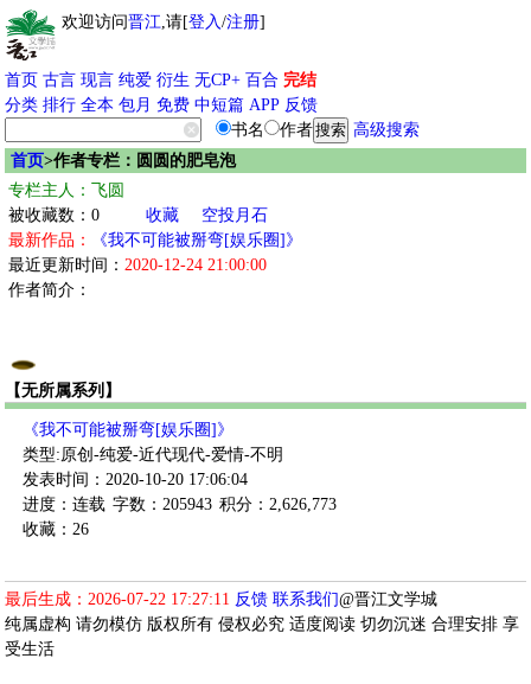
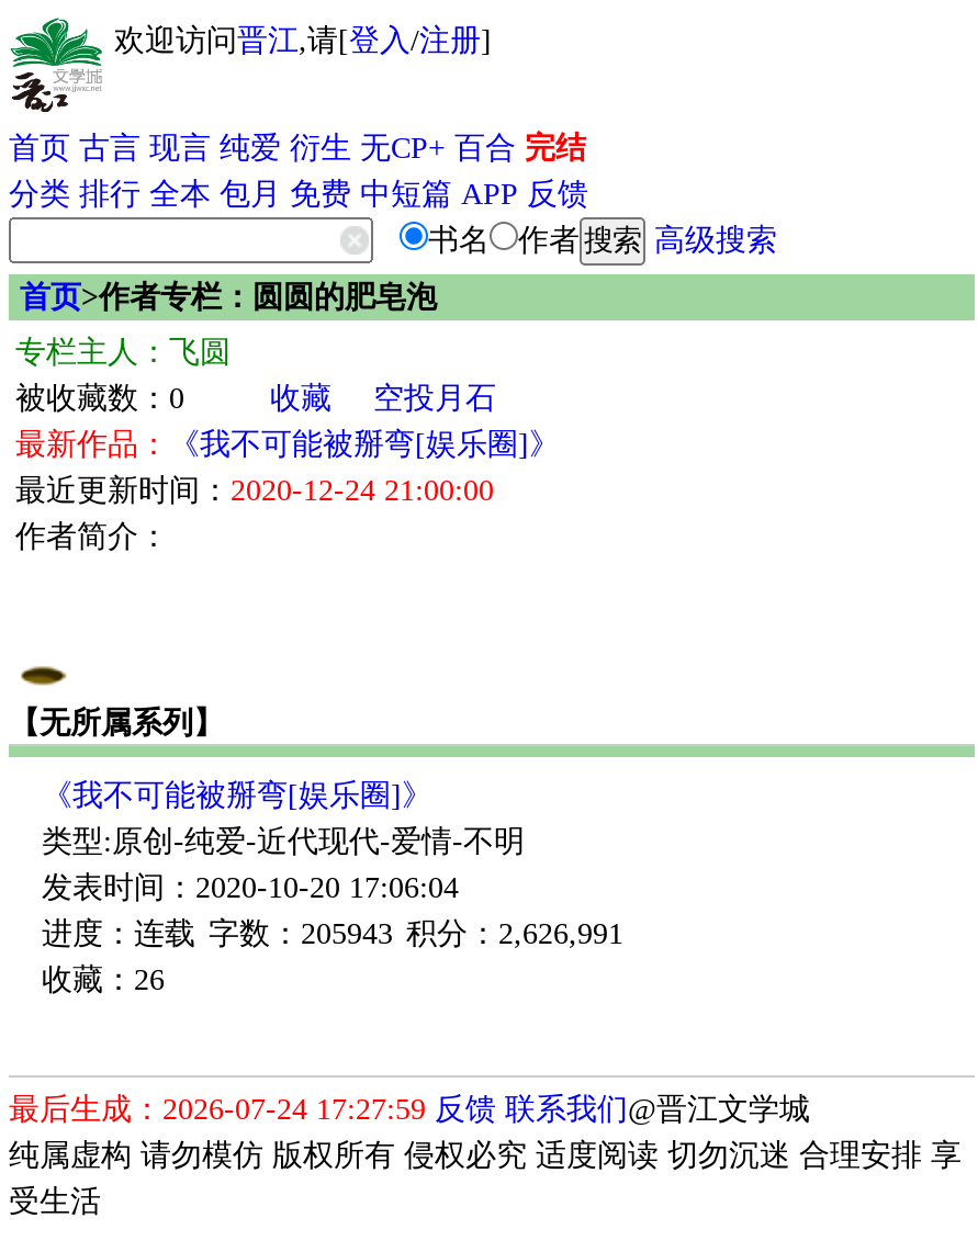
- 进度：连载 字数：205943 积分：2,626,773
+ 进度：连载 字数：205943 积分：2,626,991

- 最后生成：2026-07-22 17:27:11 反馈 联系我们@晋江文学城
+ 最后生成：2026-07-24 17:27:59 反馈 联系我们@晋江文学城
